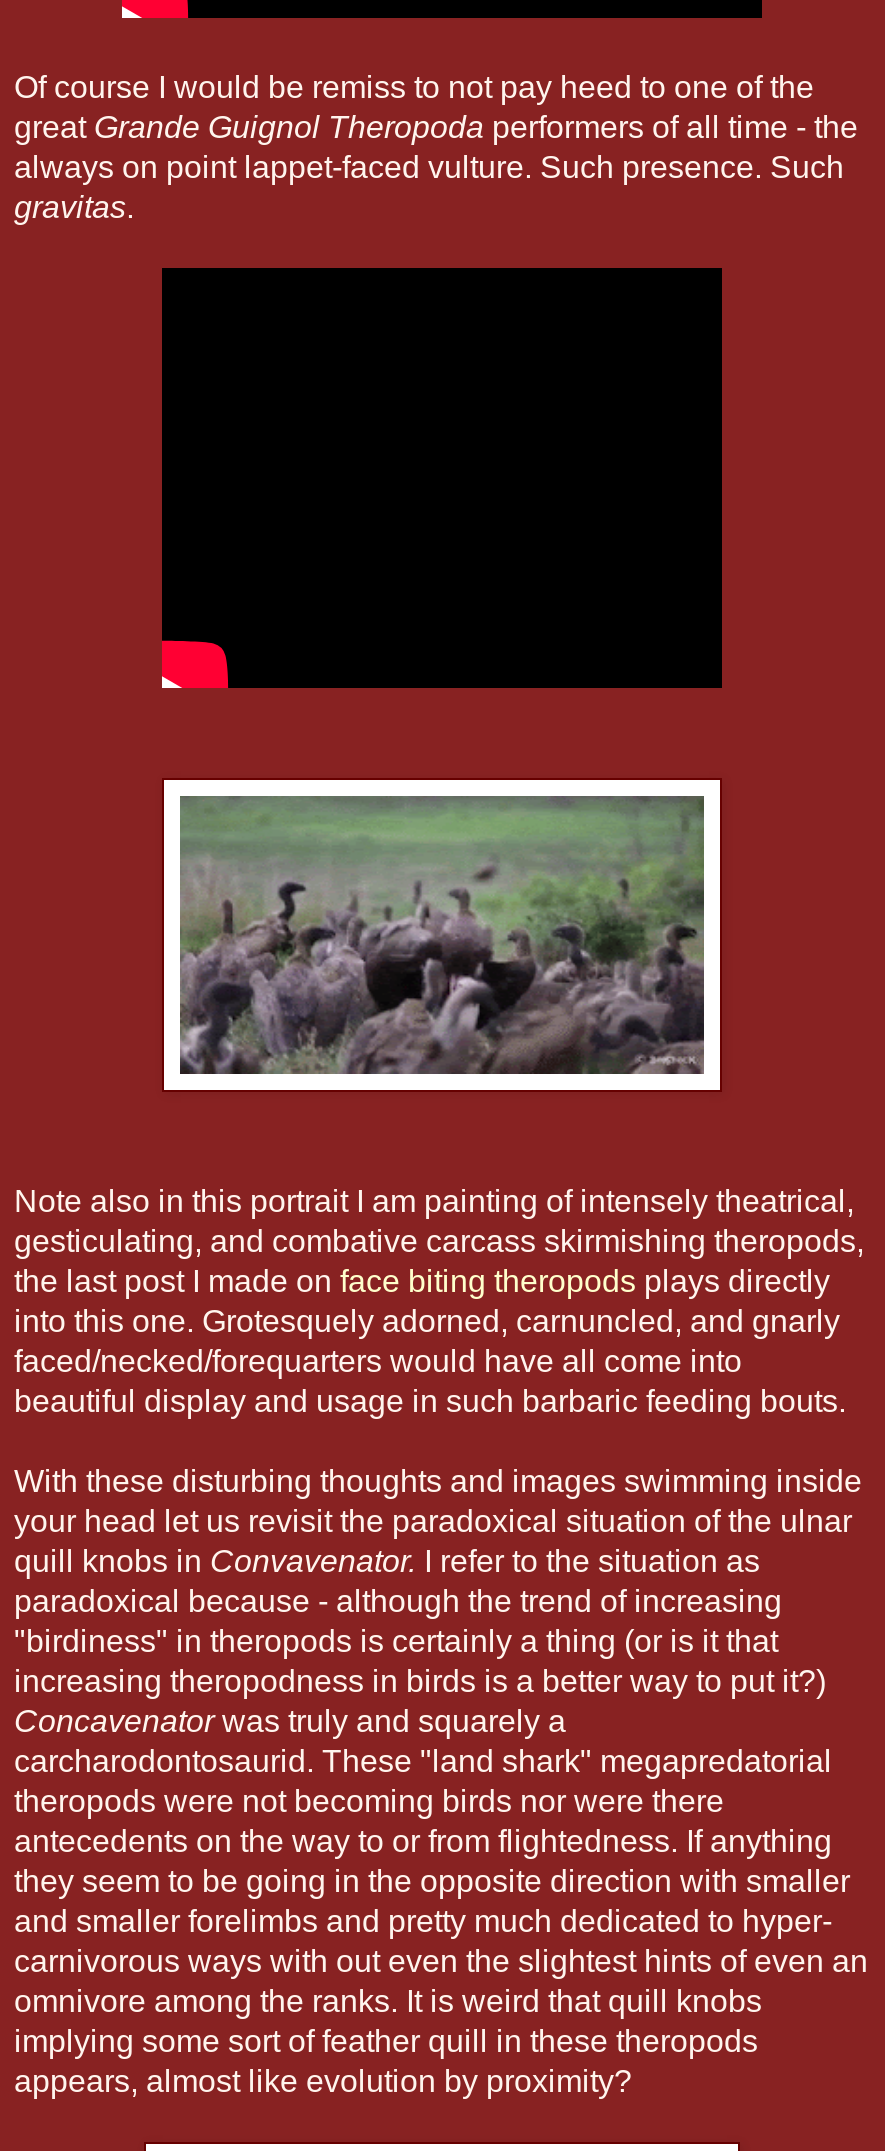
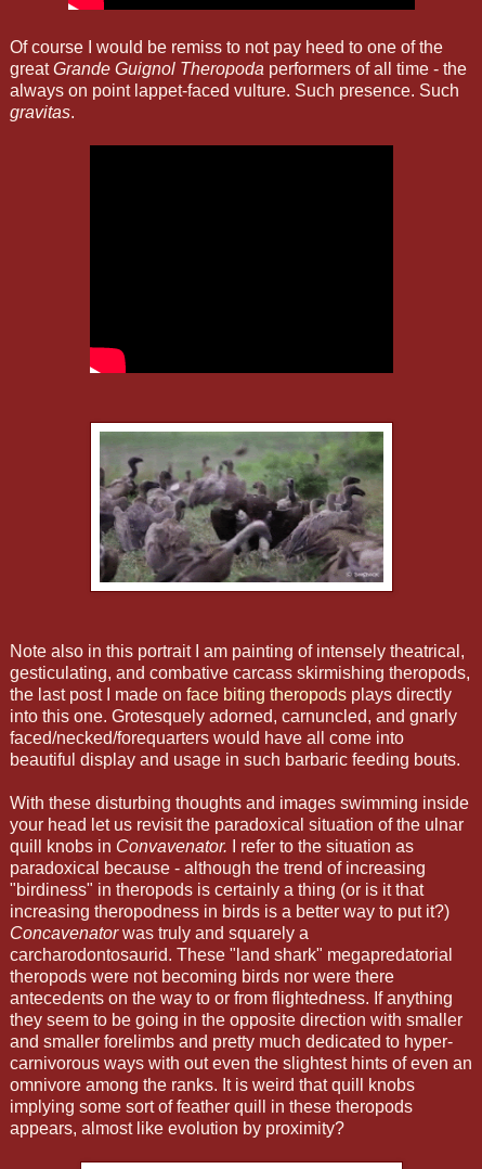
- [image]
+ [image]
